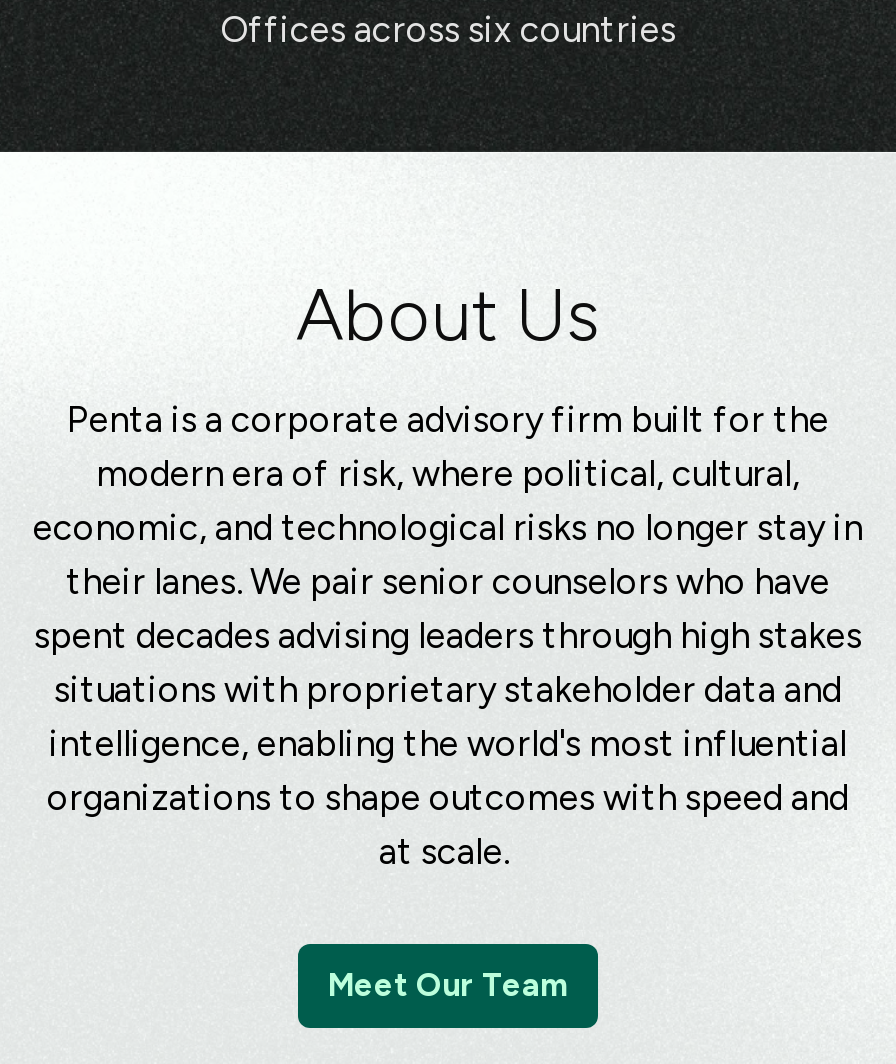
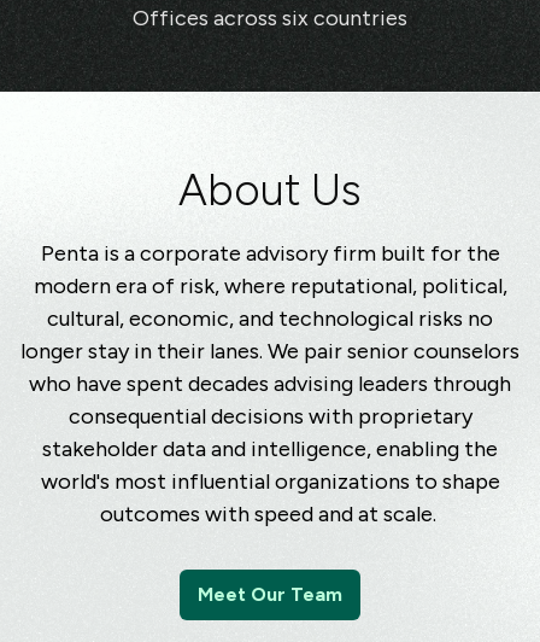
- modern era of risk, where political, cultural,
- economic, and technological risks no longer stay in
- their lanes. We pair senior counselors who have
- spent decades advising leaders through high stakes
- situations with proprietary stakeholder data and
- intelligence, enabling the world's most influential
- organizations to shape outcomes with speed and
- at scale.
+ modern era of risk, where reputational, political,
+ cultural, economic, and technological risks no
+ longer stay in their lanes. We pair senior counselors
+ who have spent decades advising leaders through
+ consequential decisions with proprietary
+ stakeholder data and intelligence, enabling the
+ world's most influential organizations to shape
+ outcomes with speed and at scale.
